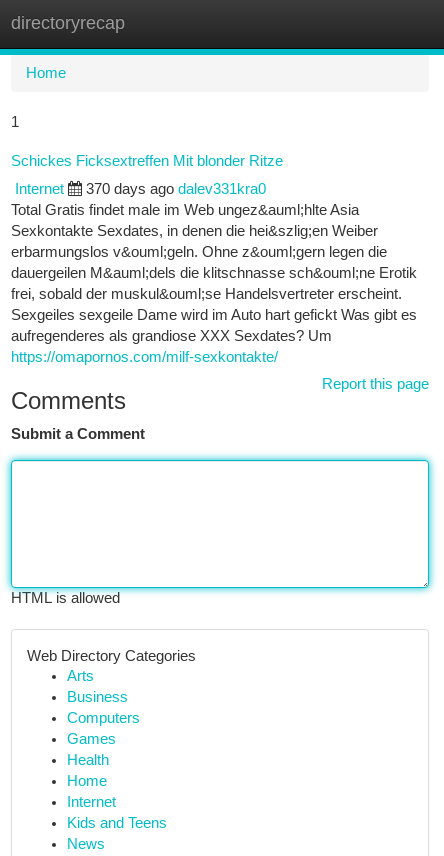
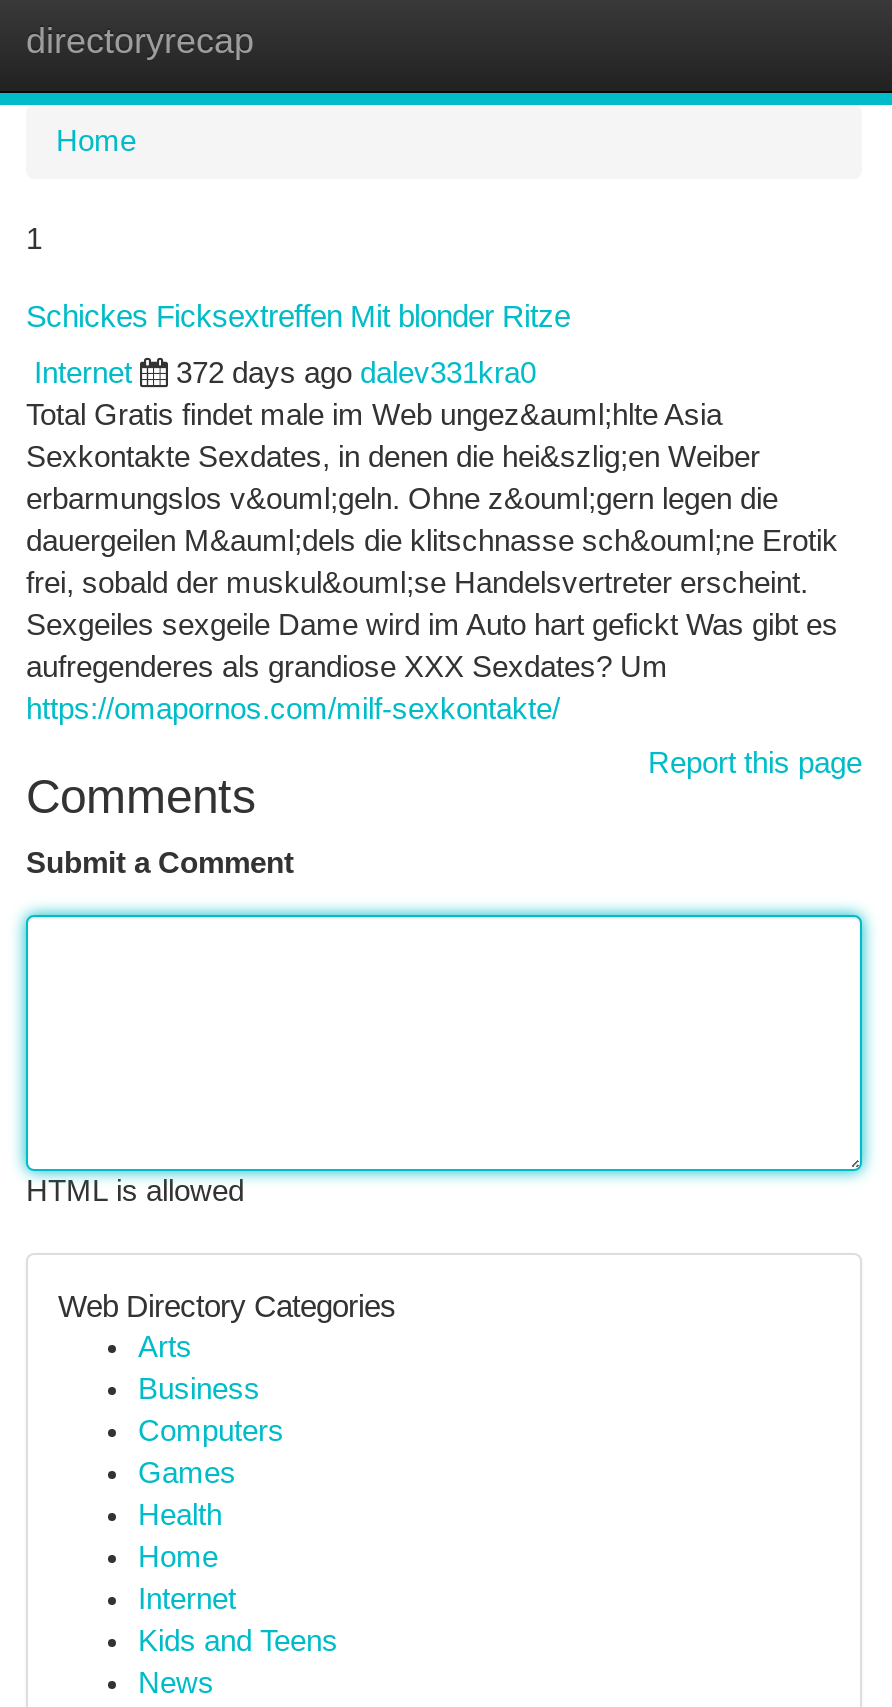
- 370 days ago dalev331kra0
+ 372 days ago dalev331kra0
